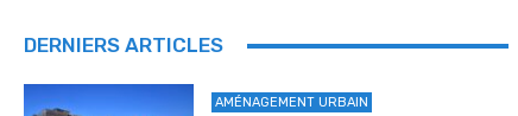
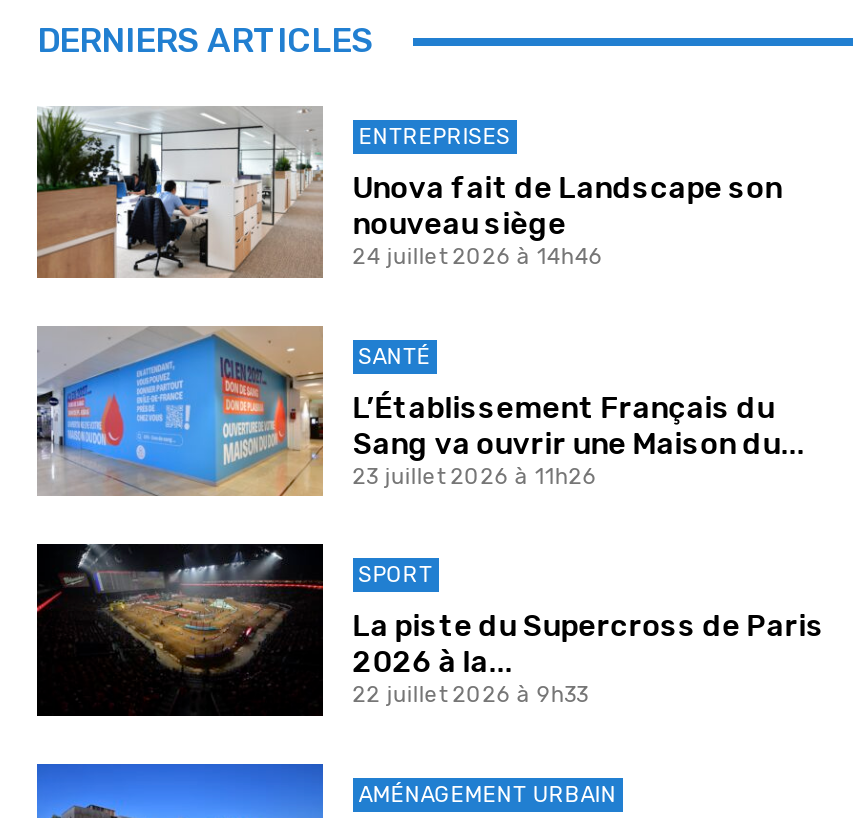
+ [image]
+ ENTREPRISES
+ Unova fait de Landscape son
+ nouveau siège
+ 24 juillet 2026 à 14h46

+ [image]
+ SANTÉ
+ L’Établissement Français du
+ Sang va ouvrir une Maison du...
+ 23 juillet 2026 à 11h26

+ [image]
+ SPORT
+ La piste du Supercross de Paris
+ 2026 à la...
+ 22 juillet 2026 à 9h33
